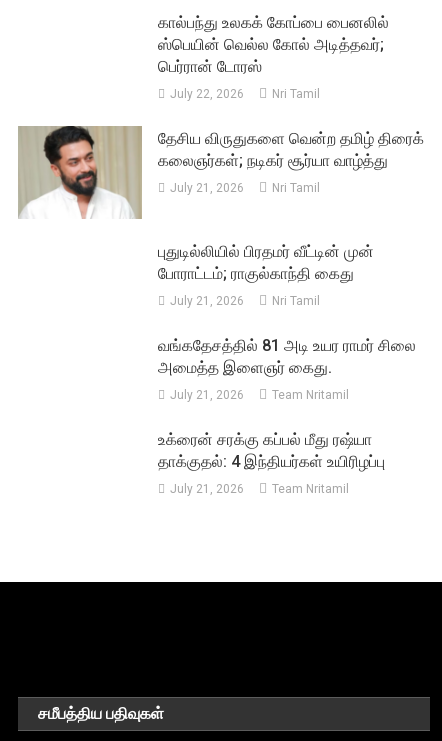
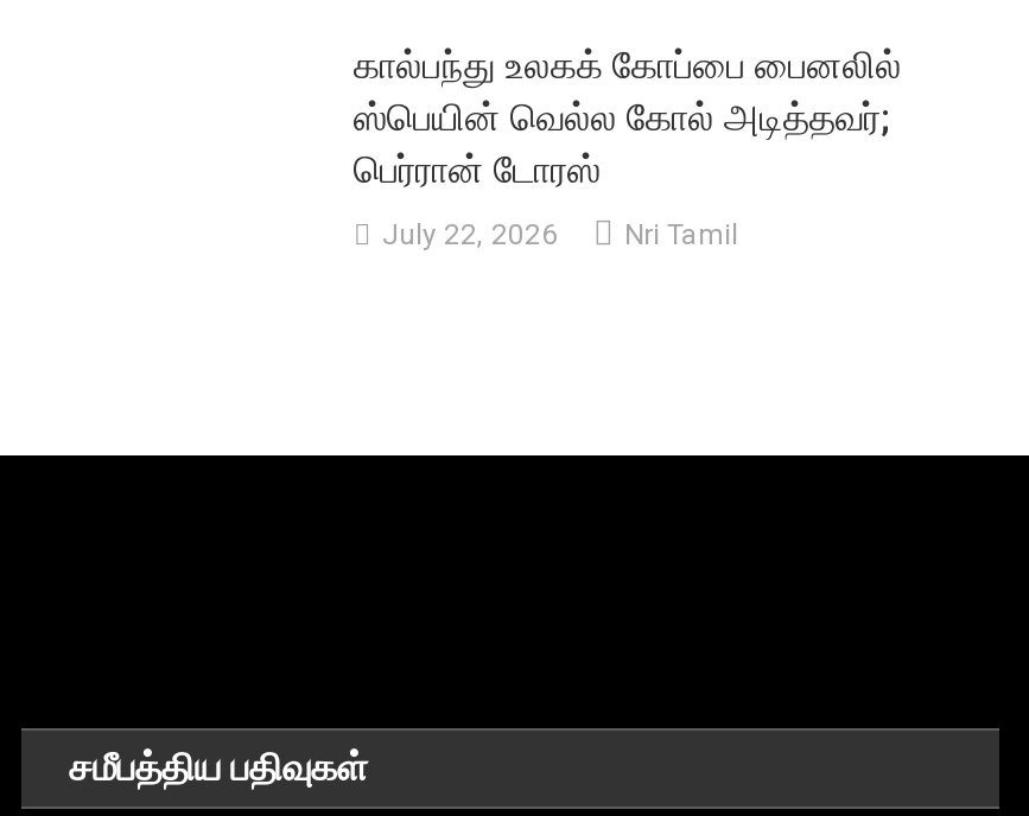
- [image]
- தேசிய விருதுகளை வென்ற தமிழ் திரைக்
- கலைஞர்கள்; நடிகர் சூர்யா வாழ்த்து
- July 21, 2026
- Nri Tamil
- புதுடில்லியில் பிரதமர் வீட்டின் முன்
- போராட்டம்; ராகுல்காந்தி கைது
- July 21, 2026
- Nri Tamil
- வங்கதேசத்தில் 81 அடி உயர ராமர் சிலை
- அமைத்த இளைஞர் கைது.
- July 21, 2026
- Team Nritamil
- உக்ரைன் சரக்கு கப்பல் மீது ரஷ்யா
- தாக்குதல்: 4 இந்தியர்கள் உயிரிழப்பு
- July 21, 2026
- Team Nritamil
